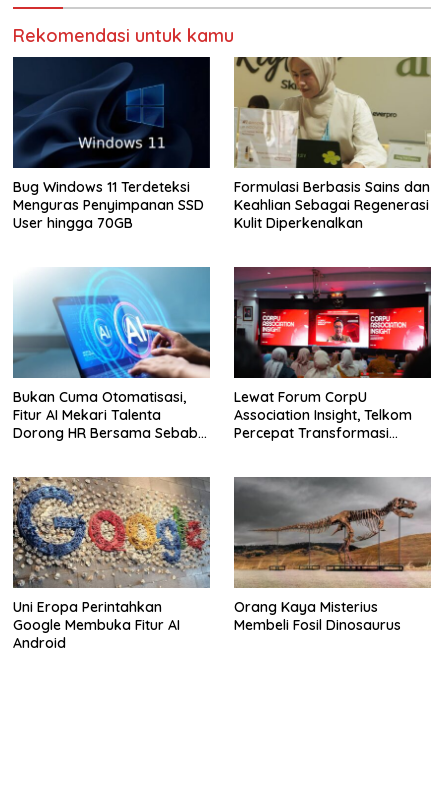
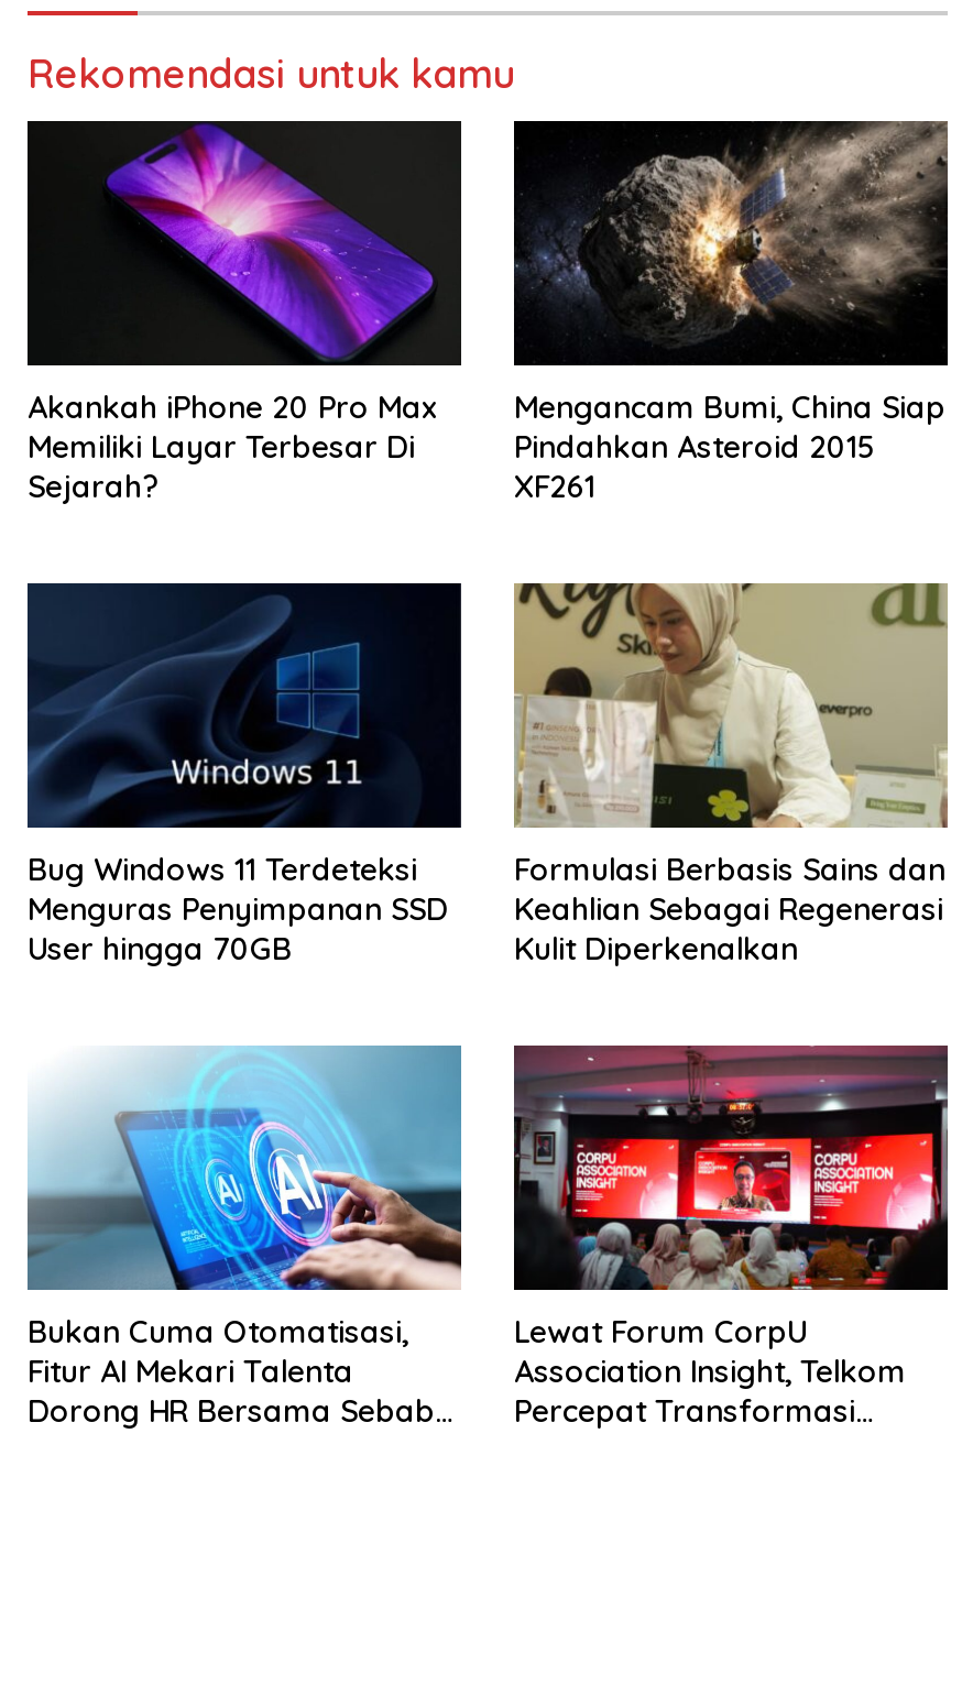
+ [image]
+ Akankah iPhone 20 Pro Max
+ Memiliki Layar Terbesar Di
+ Sejarah?

+ [image]
+ Mengancam Bumi, China Siap
+ Pindahkan Asteroid 2015
+ XF261

moved down: [image] | Bug Windows 11 Terdeteksi | Menguras Penyimpanan SSD | ... | Association Insight, Telkom | Percepat Transformasi

- [image]
- Uni Eropa Perintahkan
- Google Membuka Fitur AI
- Android

- [image]
- Orang Kaya Misterius
- Membeli Fosil Dinosaurus
